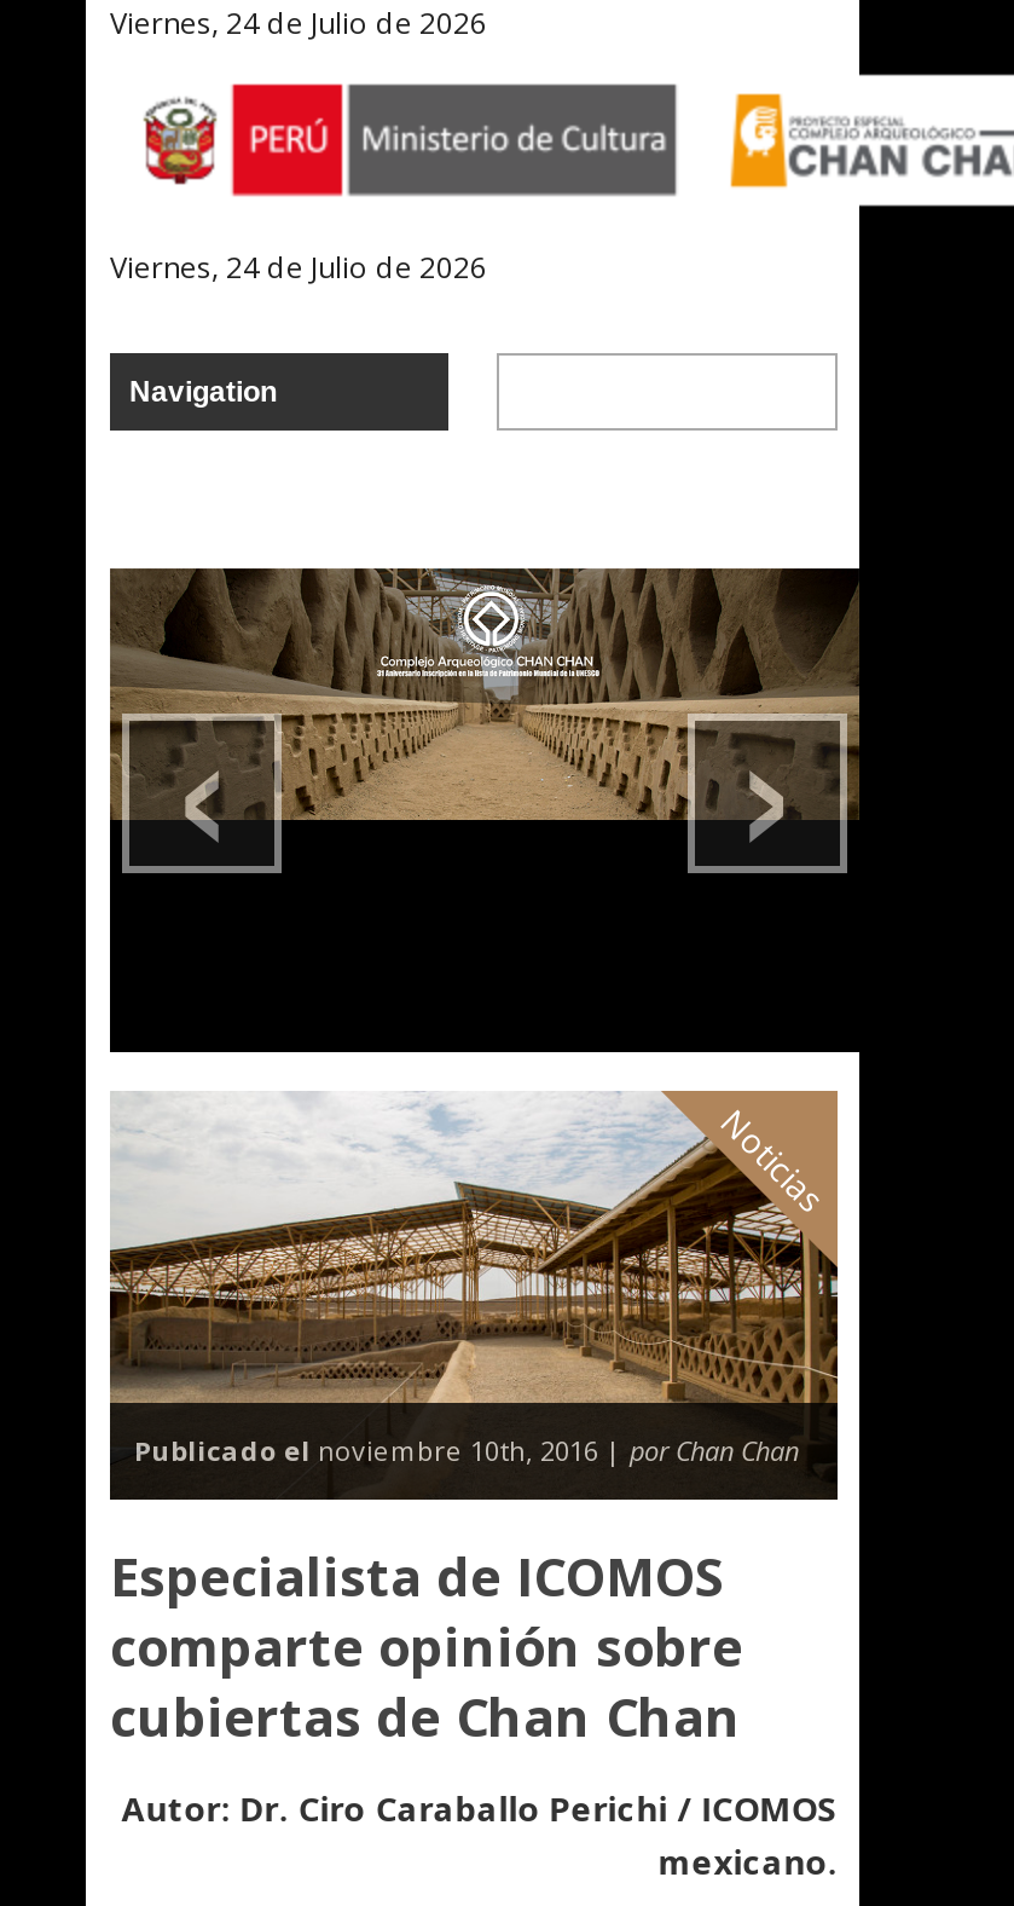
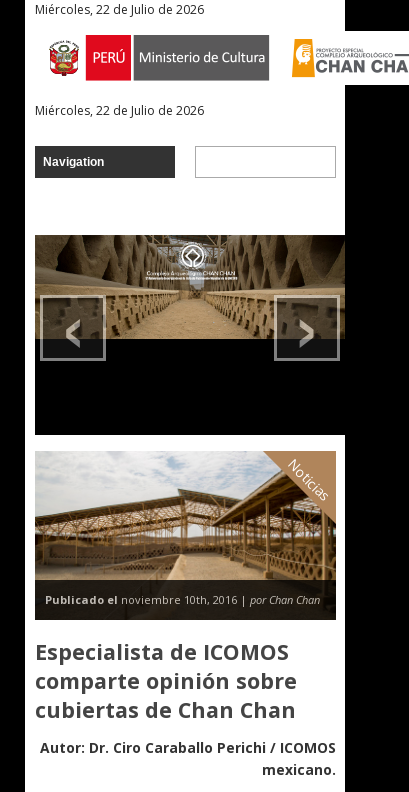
- Viernes, 24 de Julio de 2026
+ Miércoles, 22 de Julio de 2026

- Viernes, 24 de Julio de 2026
+ Miércoles, 22 de Julio de 2026
